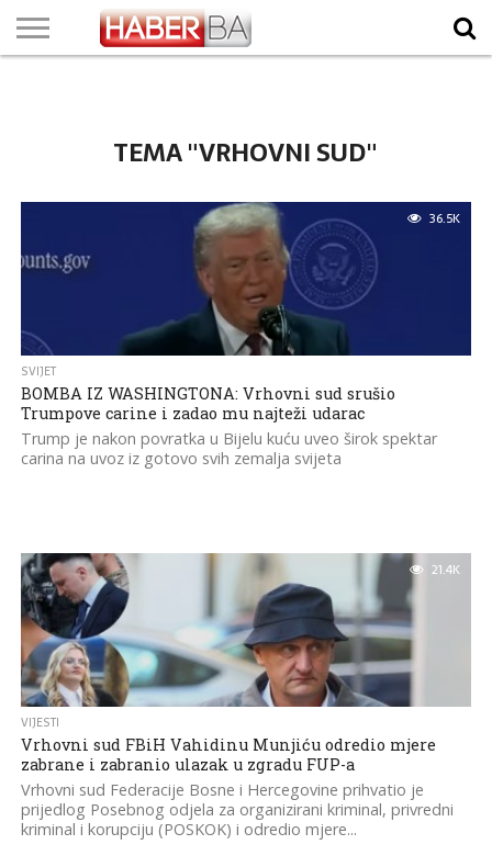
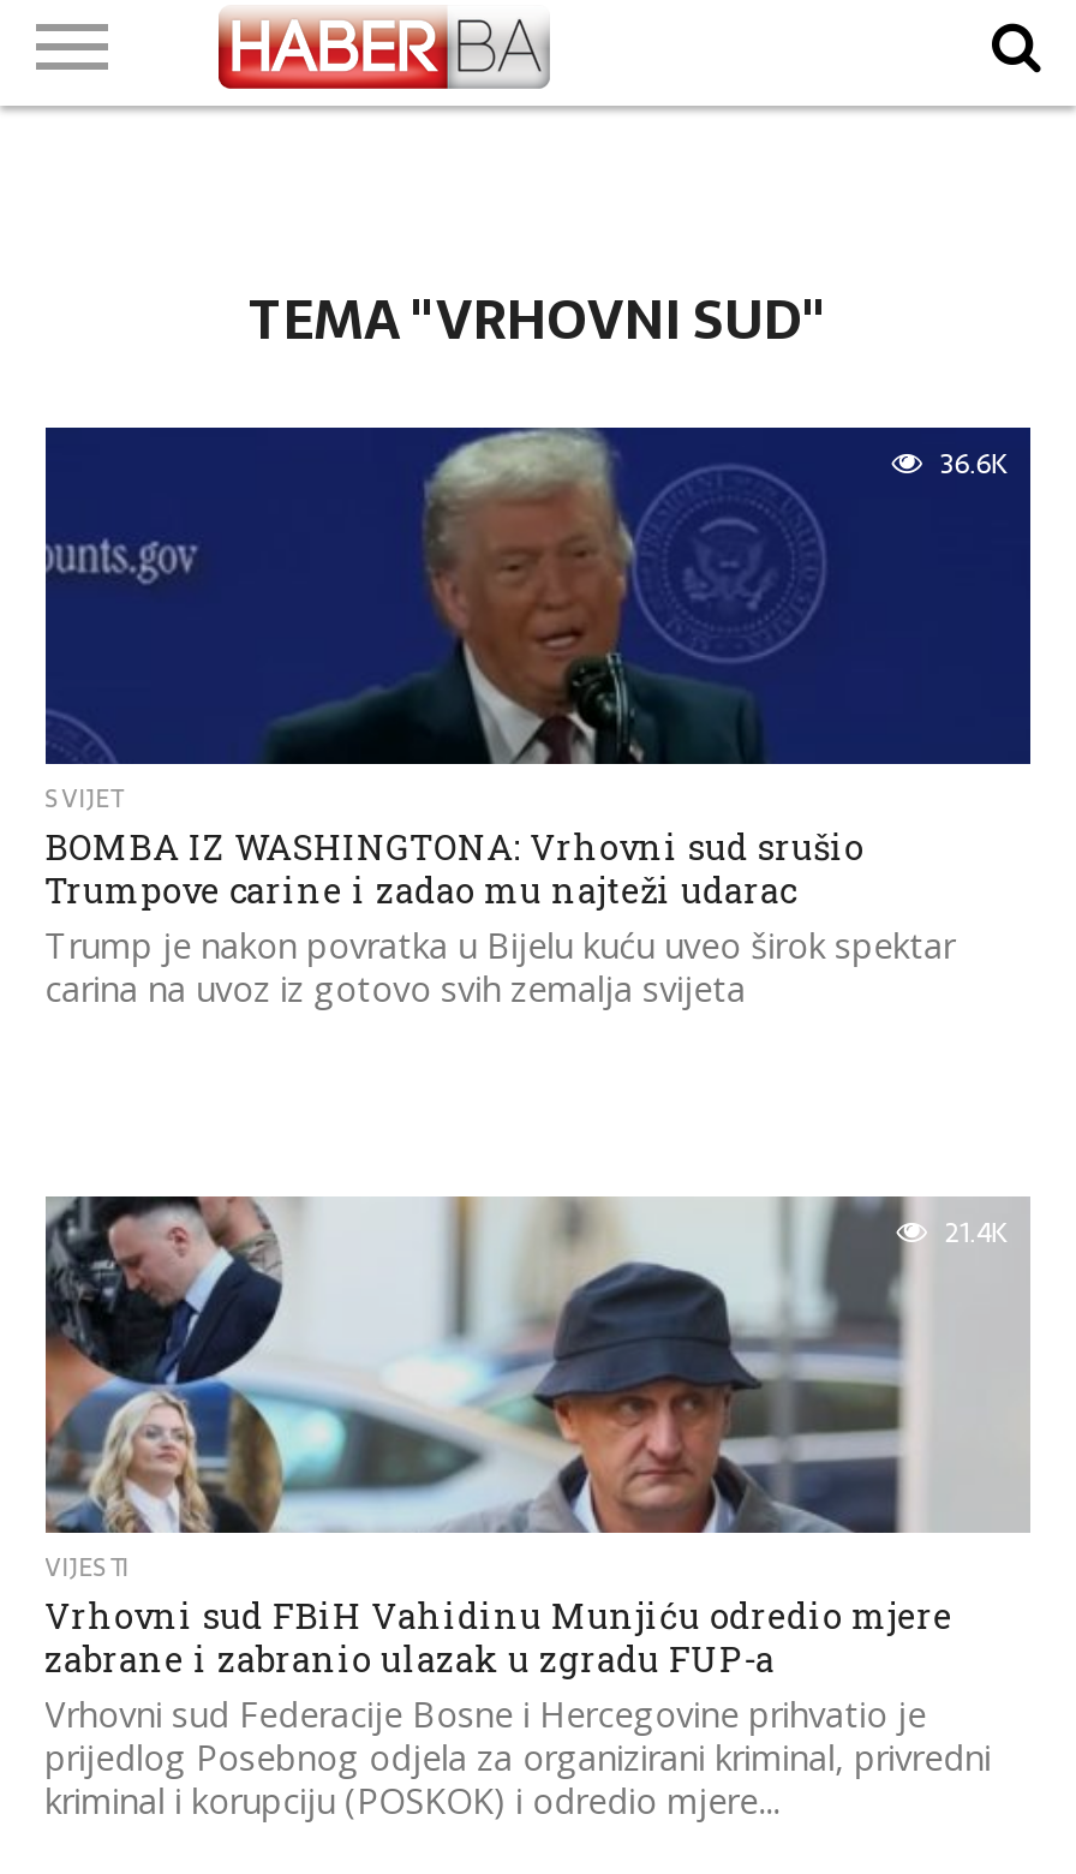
- 36.5K
+ 36.6K
